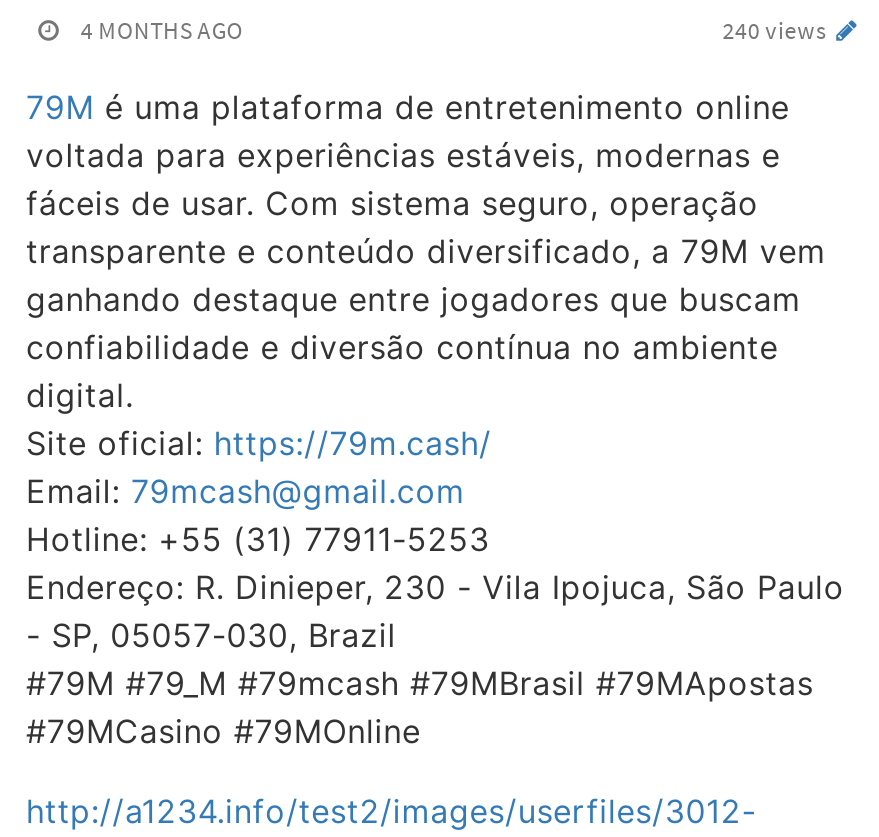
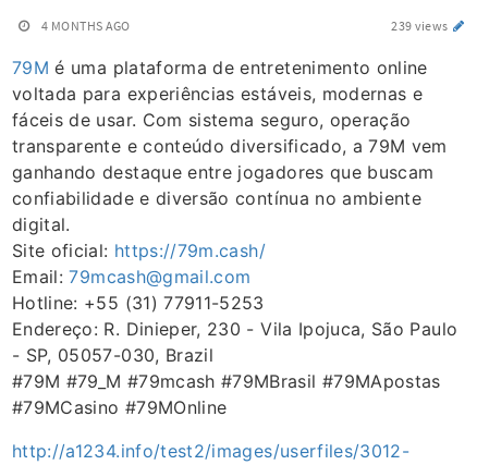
- 240 views
+ 239 views
